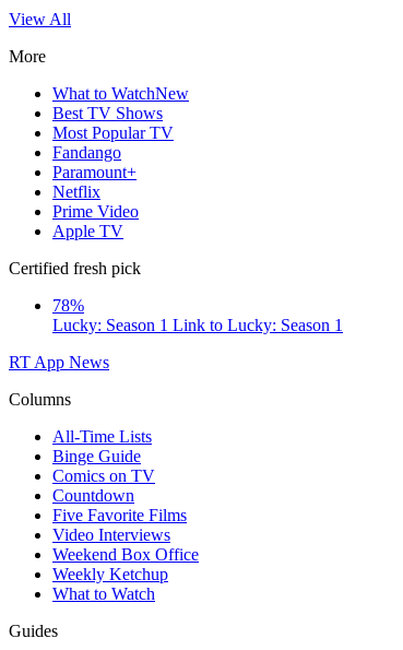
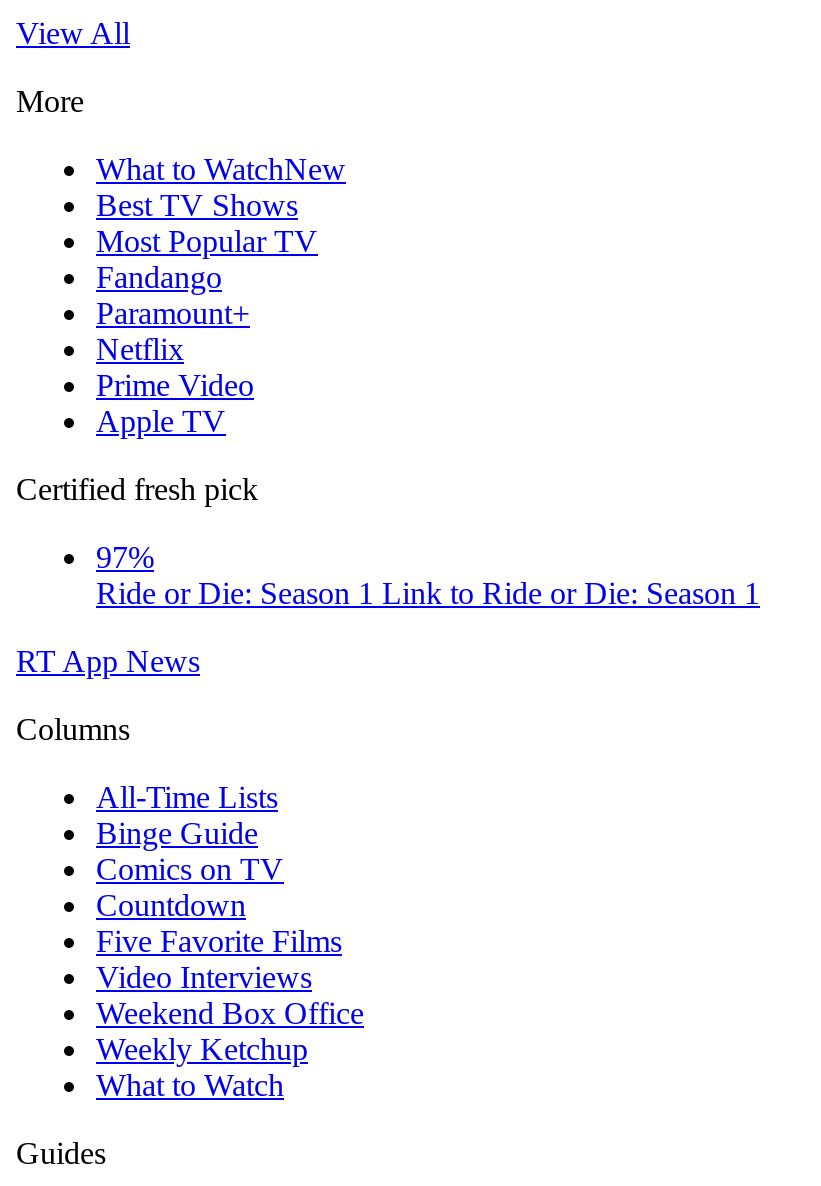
- 78%
- Lucky: Season 1 Link to Lucky: Season 1
+ 97%
+ Ride or Die: Season 1 Link to Ride or Die: Season 1
